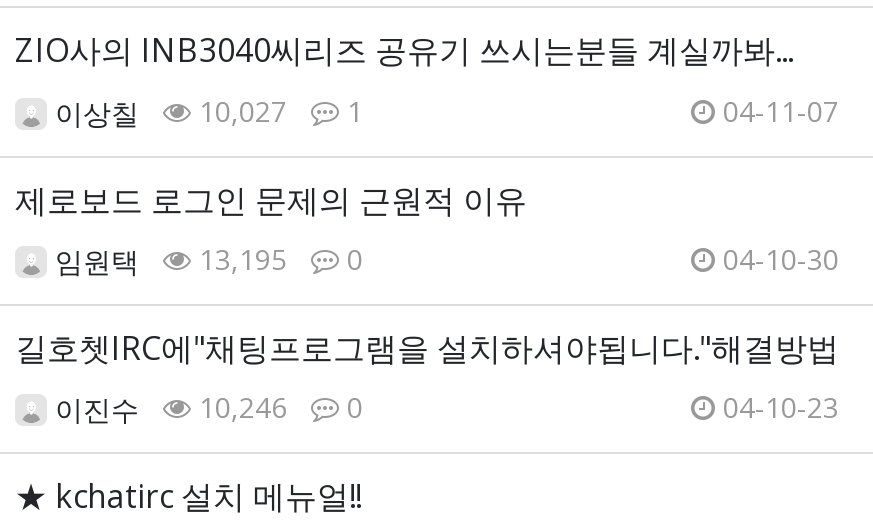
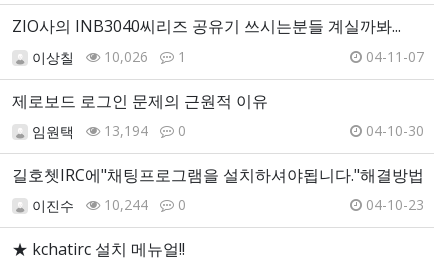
- 이상칠 10,027 1
+ 이상칠 10,026 1

- 임원택 13,195 0
+ 임원택 13,194 0

- 이진수 10,246 0
+ 이진수 10,244 0
